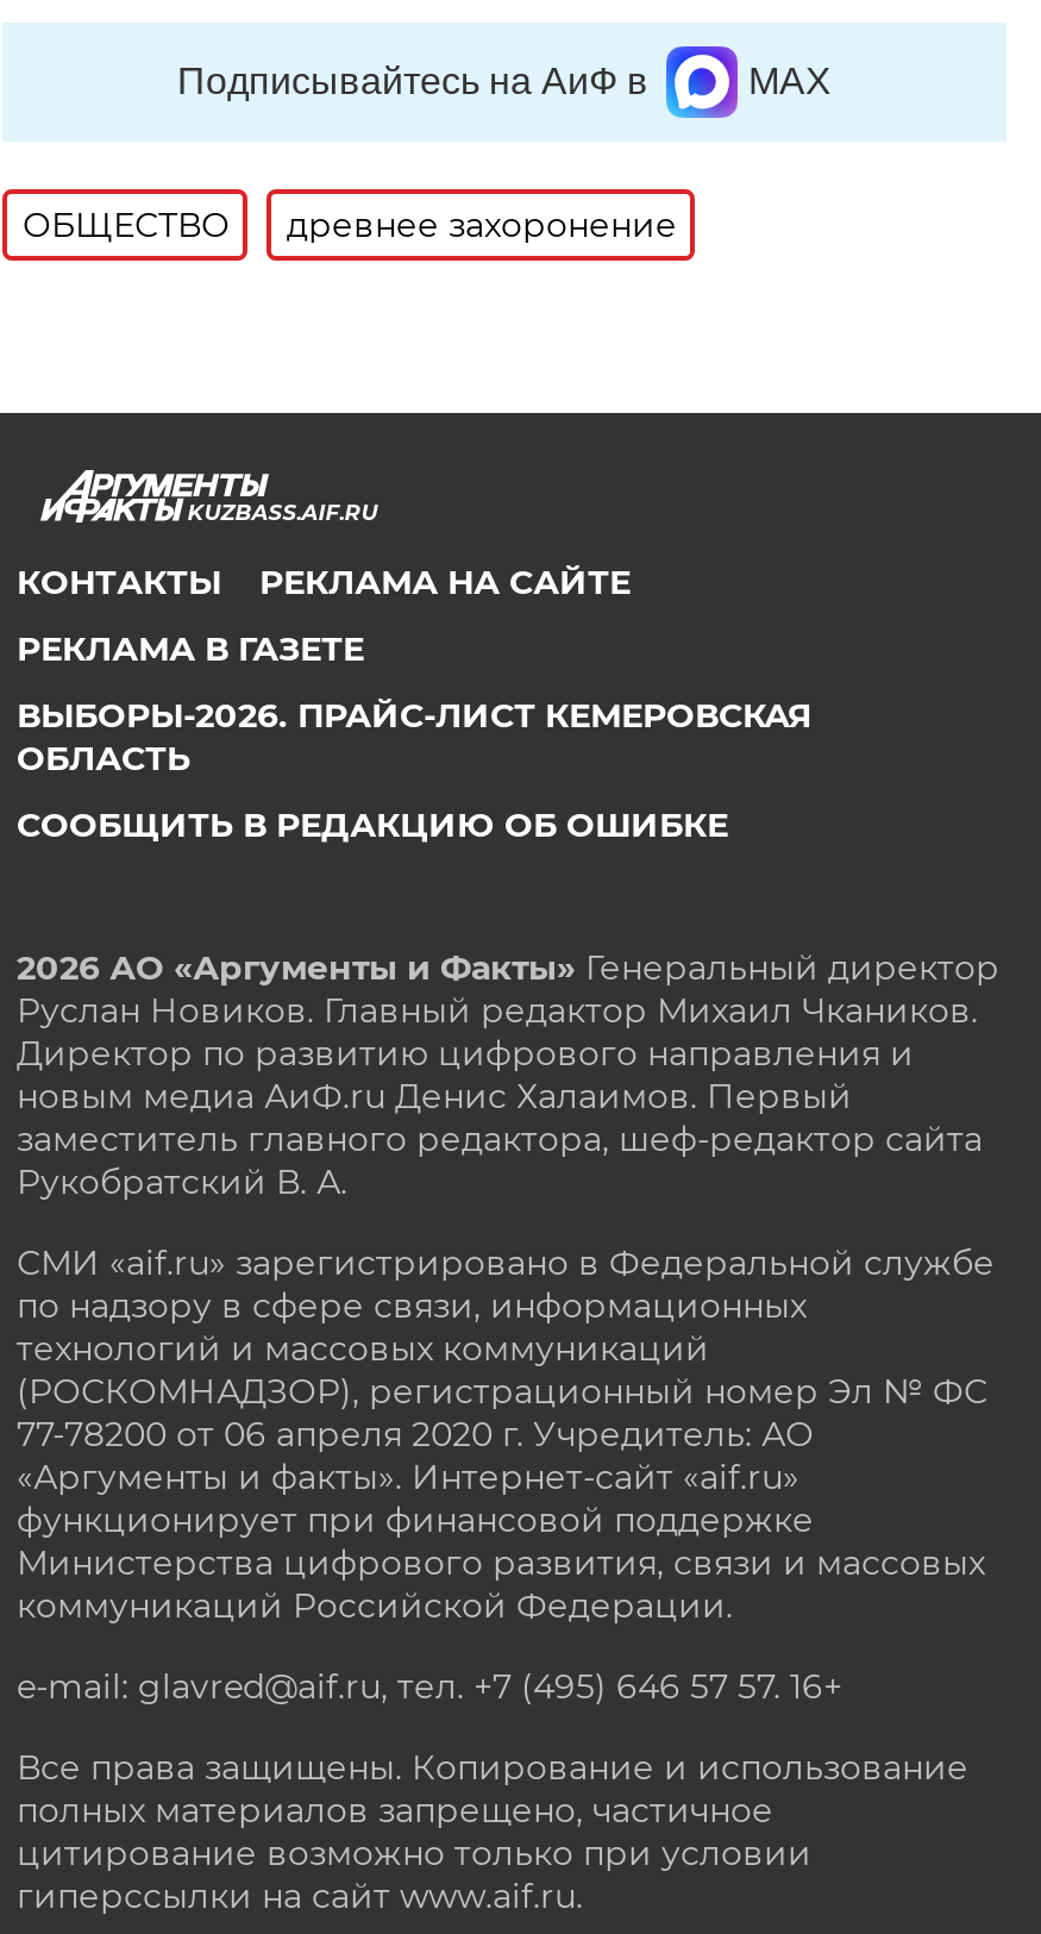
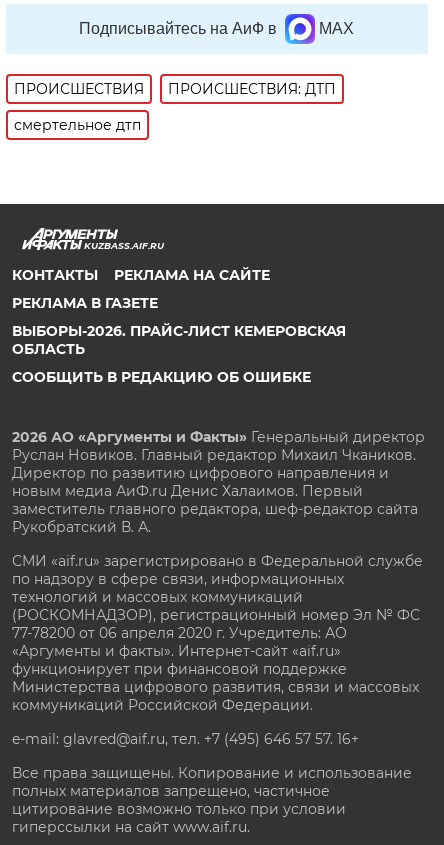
- ОБЩЕСТВО
- древнее захоронение
+ ПРОИСШЕСТВИЯ
+ ПРОИСШЕСТВИЯ: ДТП
+ смертельное дтп
